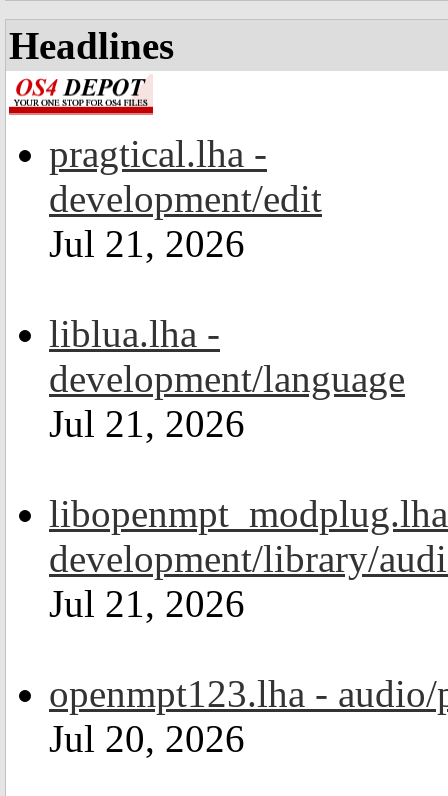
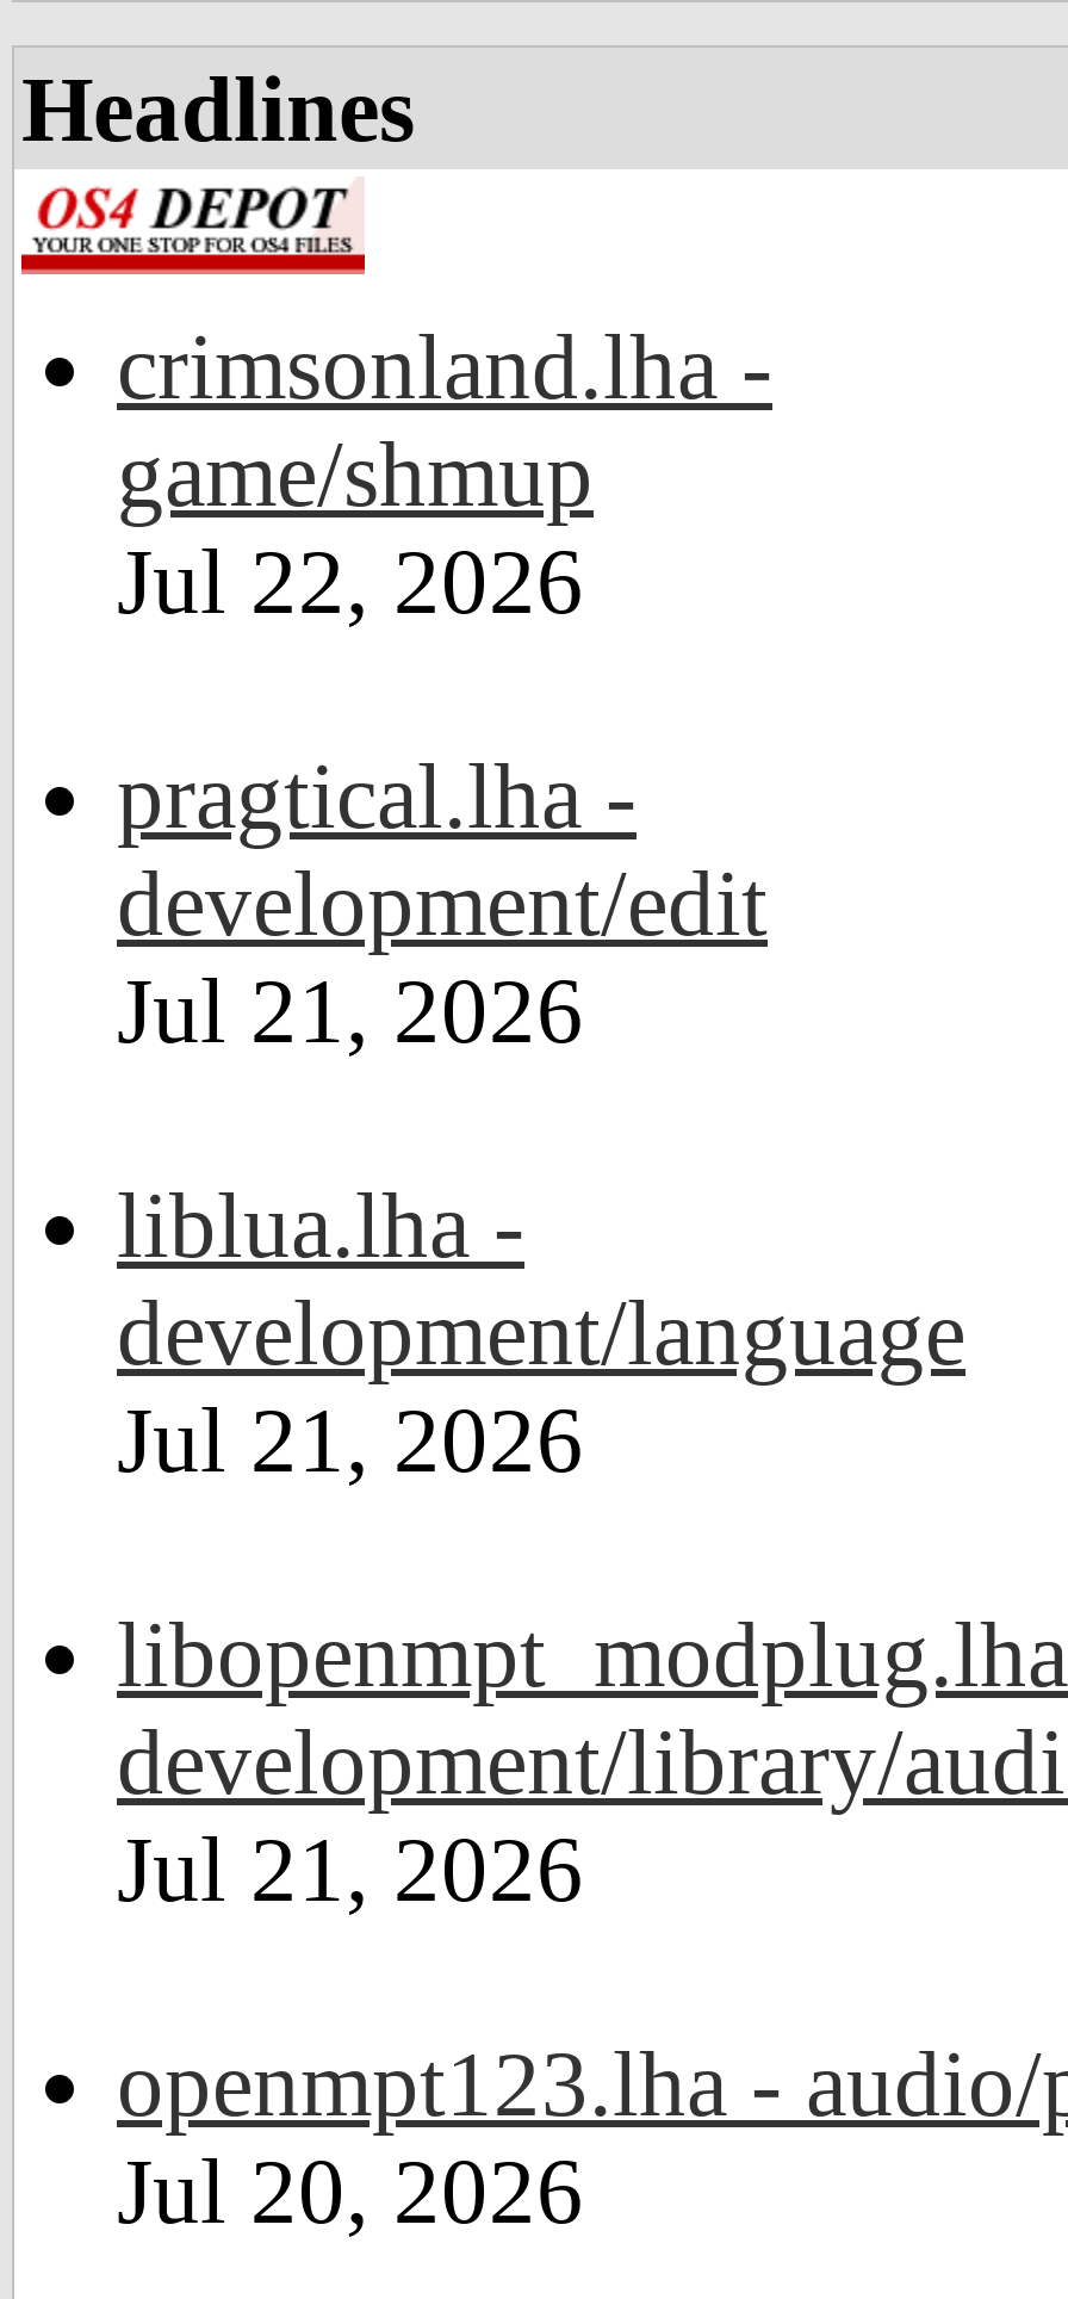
+ crimsonland.lha -
+ game/shmup
+ Jul 22, 2026
